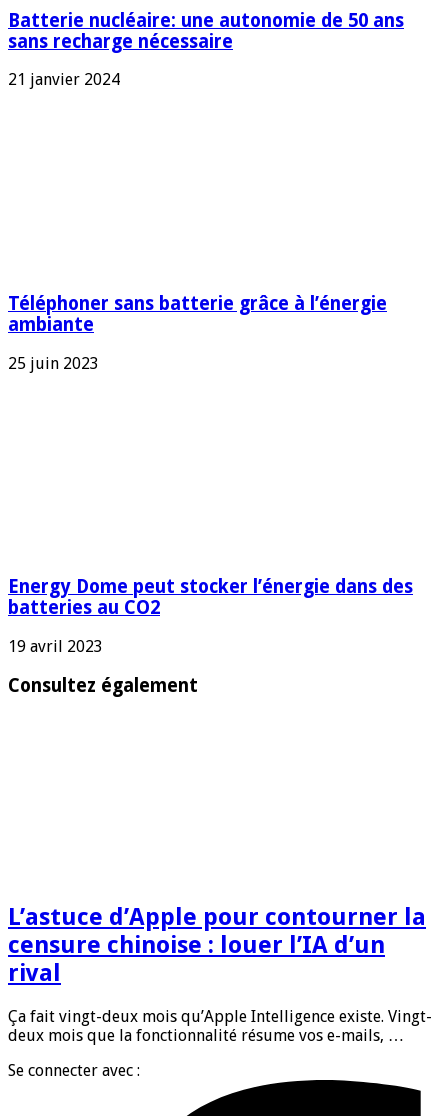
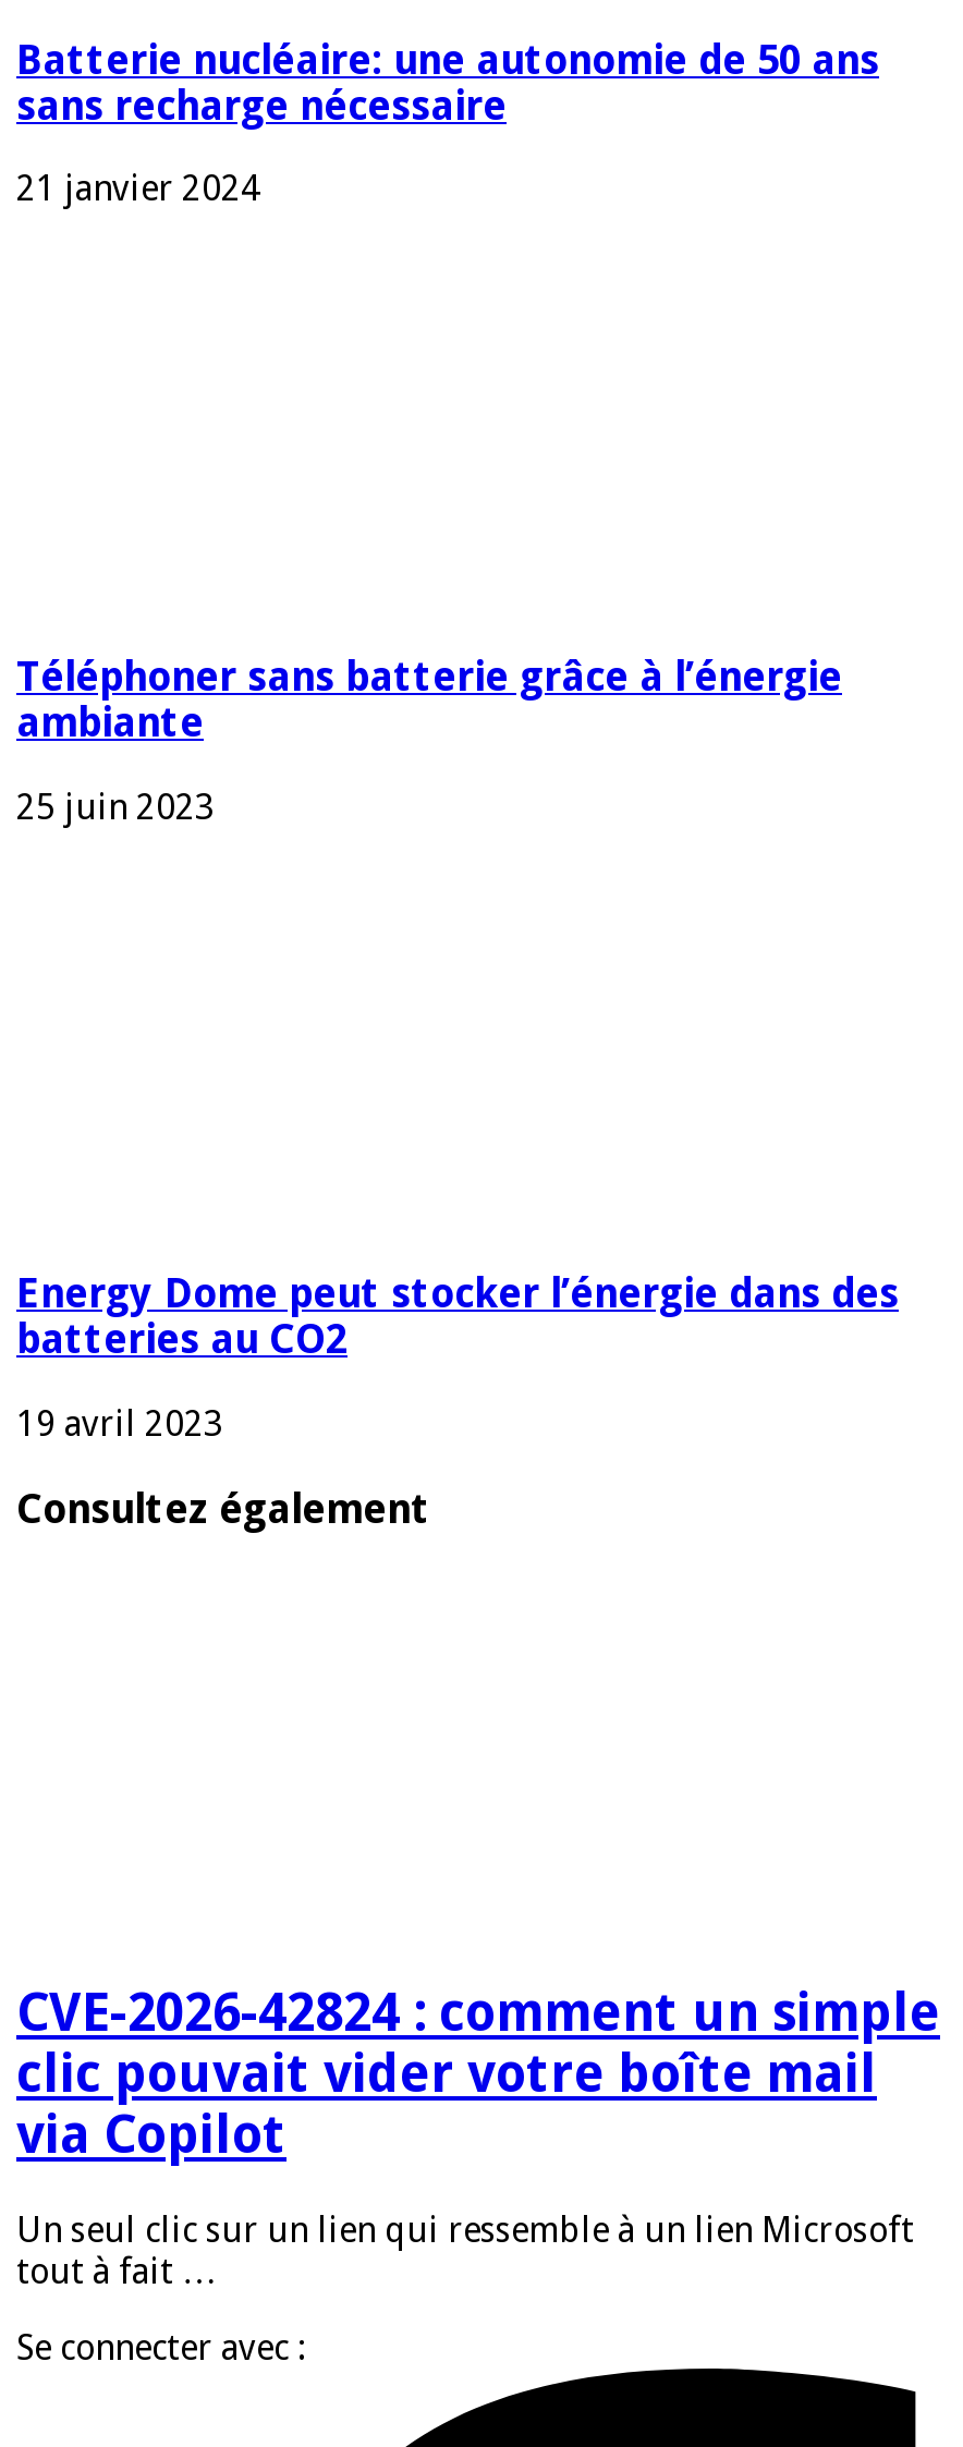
- L’astuce d’Apple pour contourner la
- censure chinoise : louer l’IA d’un
- rival
+ CVE-2026-42824 : comment un simple
+ clic pouvait vider votre boîte mail
+ via Copilot

- Ça fait vingt-deux mois qu’Apple Intelligence existe. Vingt-
- deux mois que la fonctionnalité résume vos e-mails, …
+ Un seul clic sur un lien qui ressemble à un lien Microsoft
+ tout à fait …
